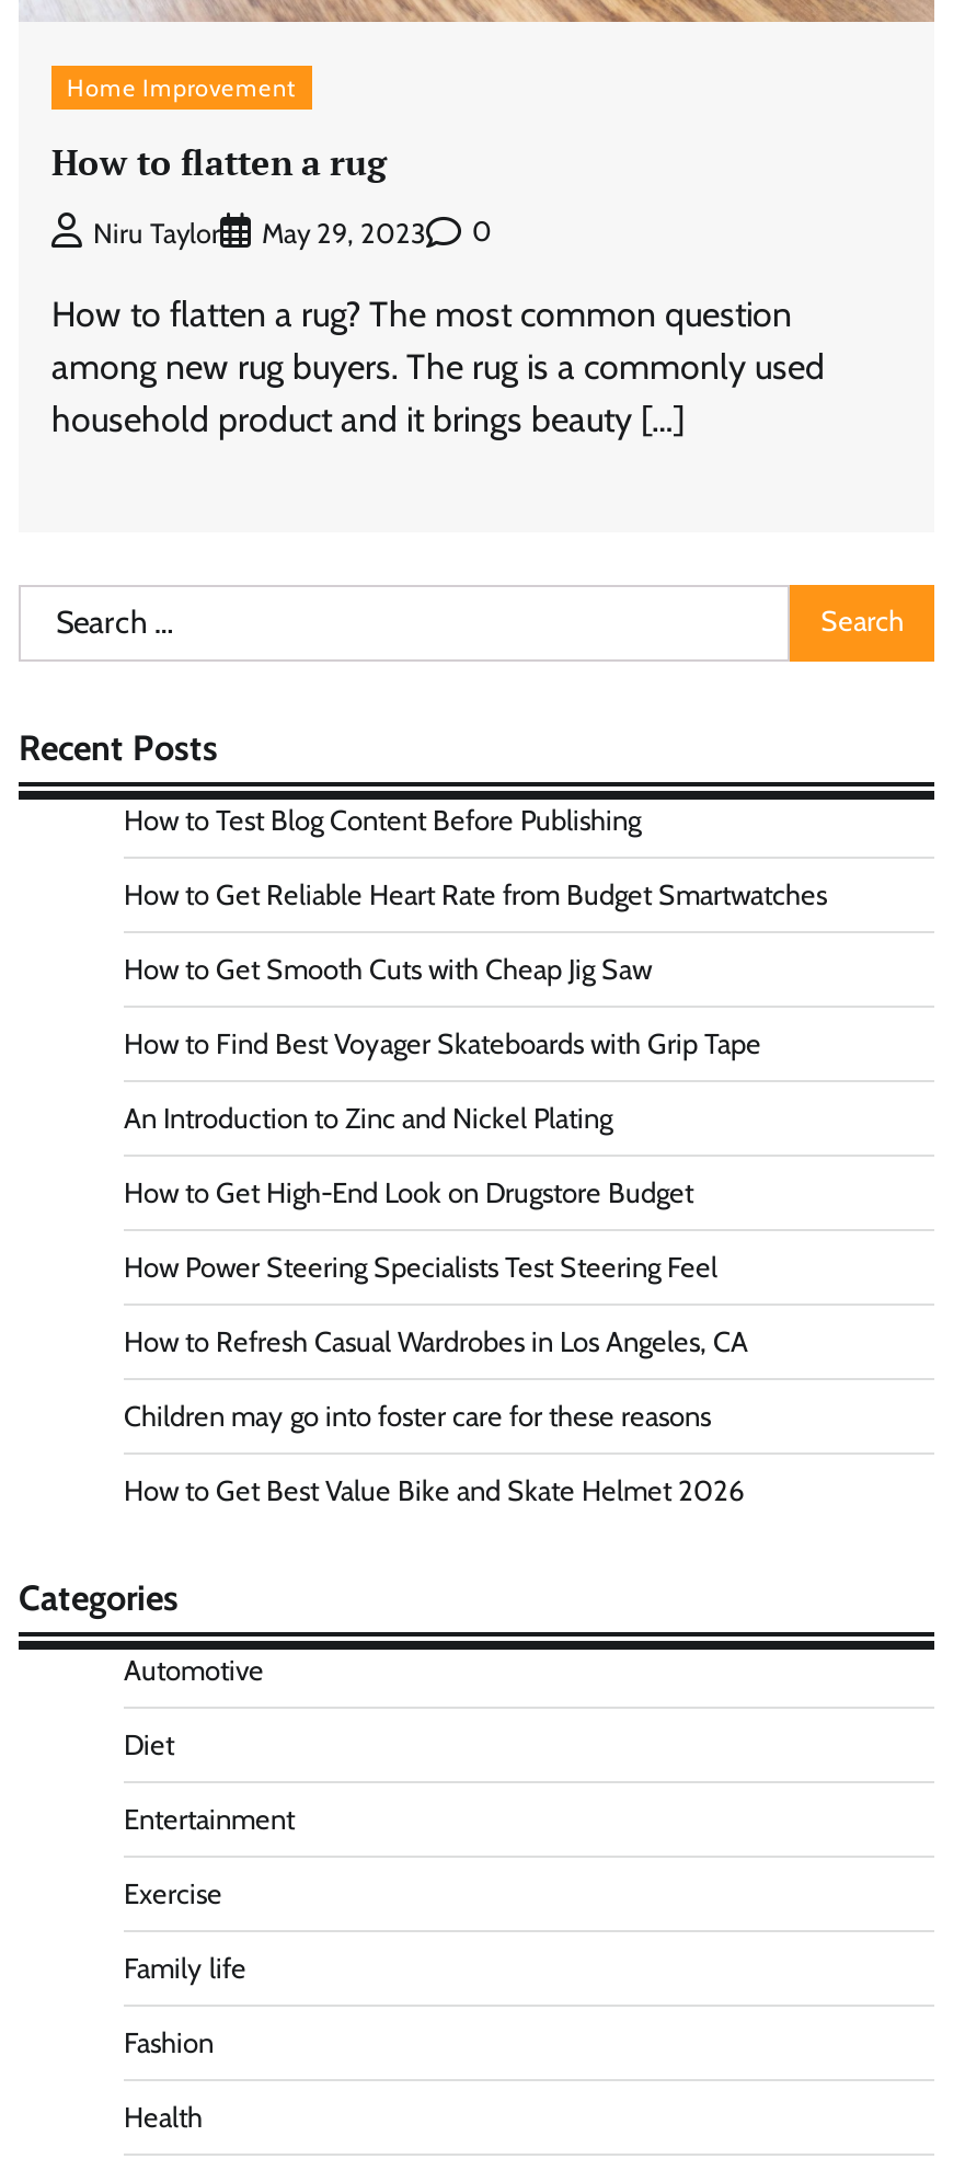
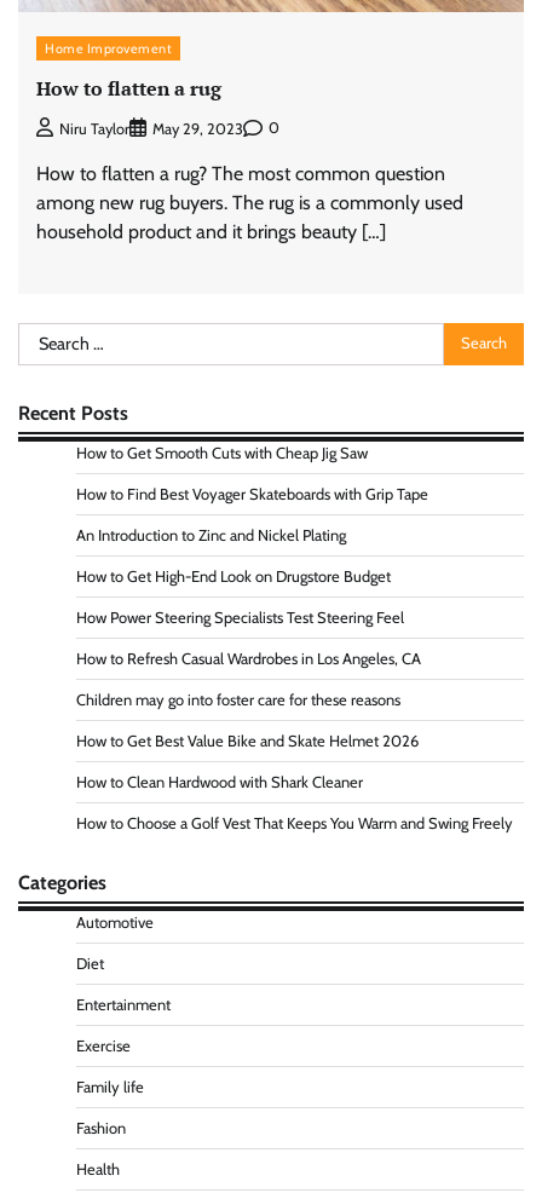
- How to Test Blog Content Before Publishing
- How to Get Reliable Heart Rate from Budget Smartwatches

moved up: How to Get Smooth Cuts with Cheap Jig Saw | How to Find Best Voyager Skateboards with Grip Tape | An Introduction to Zinc and Nickel Plating | How to Get High-End Look on Drugstore Budget | How Power Steering Specialists Test Steering Feel | How to Refresh Casual Wardrobes in Los Angeles, CA | Children may go into foster care for these reasons | How to Get Best Value Bike and Skate Helmet 2026

+ How to Clean Hardwood with Shark Cleaner
+ How to Choose a Golf Vest That Keeps You Warm and Swing Freely
